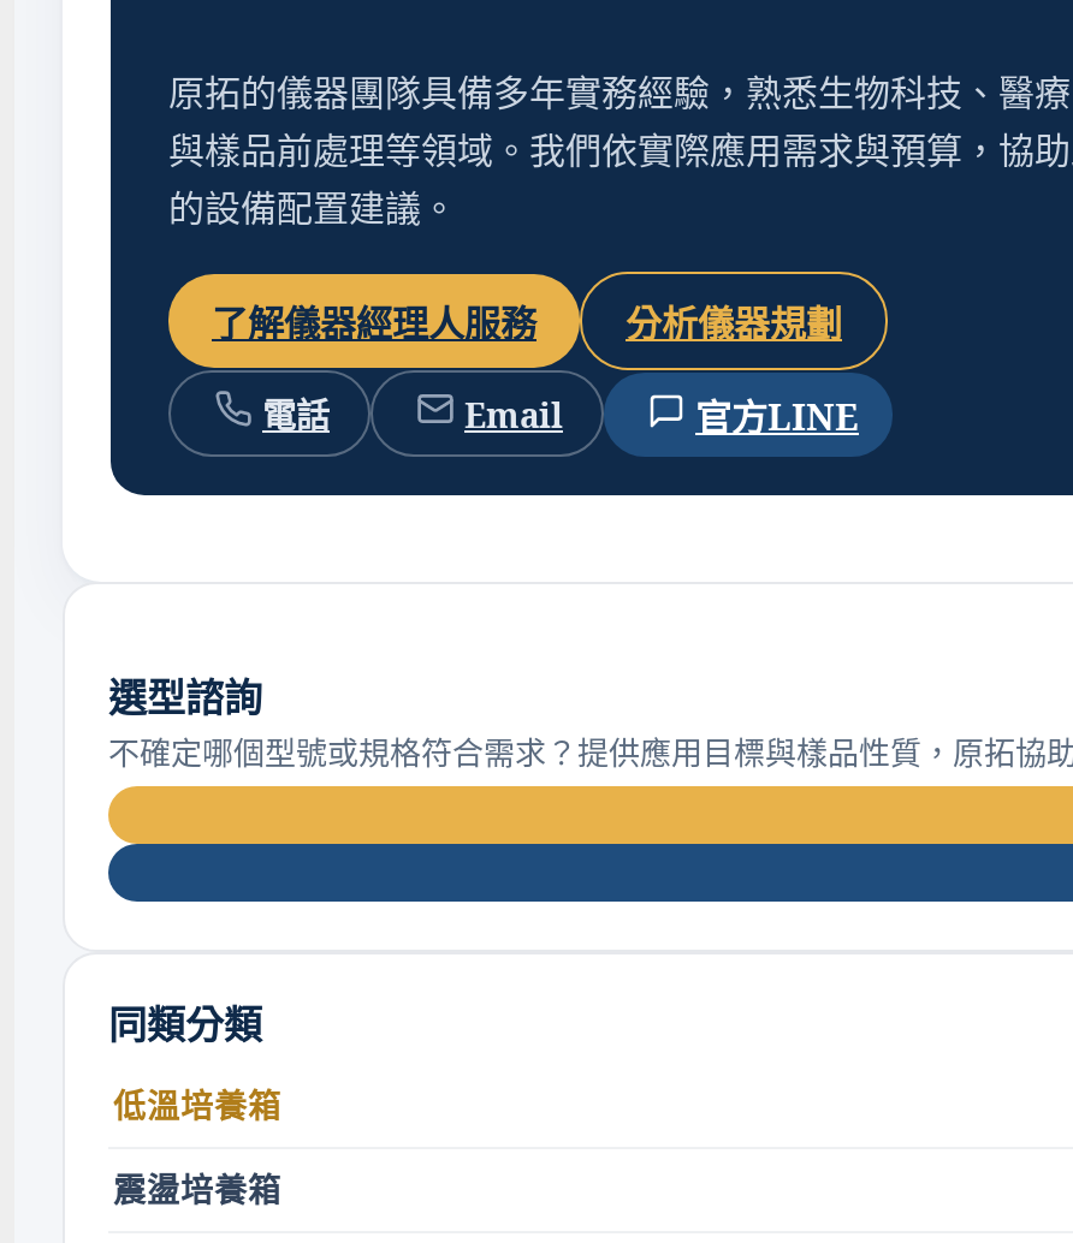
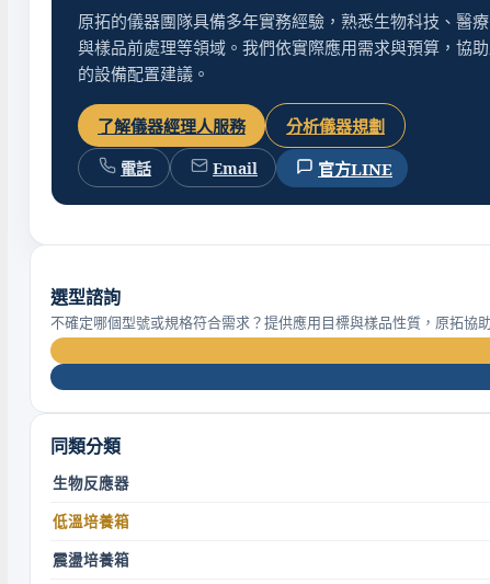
+ 生物反應器
